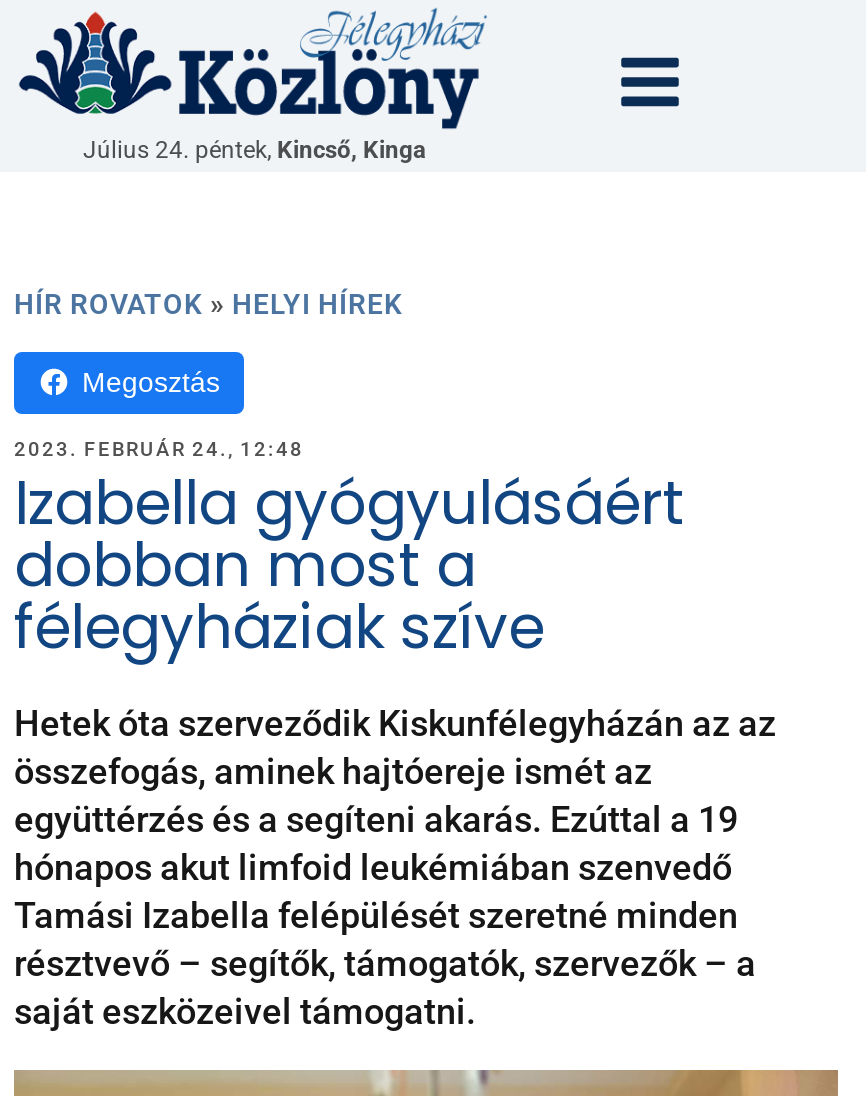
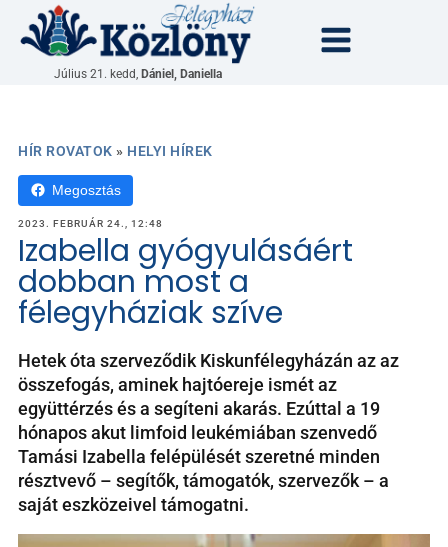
- Július 24. péntek, Kincső, Kinga
+ Július 21. kedd, Dániel, Daniella
